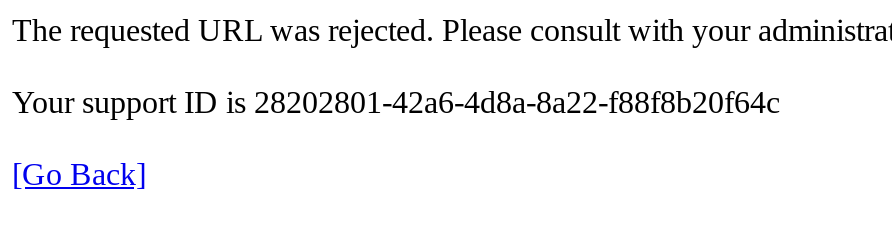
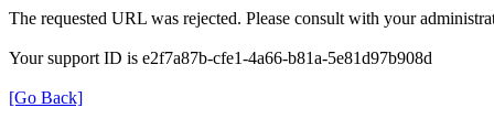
- Your support ID is 28202801-42a6-4d8a-8a22-f88f8b20f64c
+ Your support ID is e2f7a87b-cfe1-4a66-b81a-5e81d97b908d
